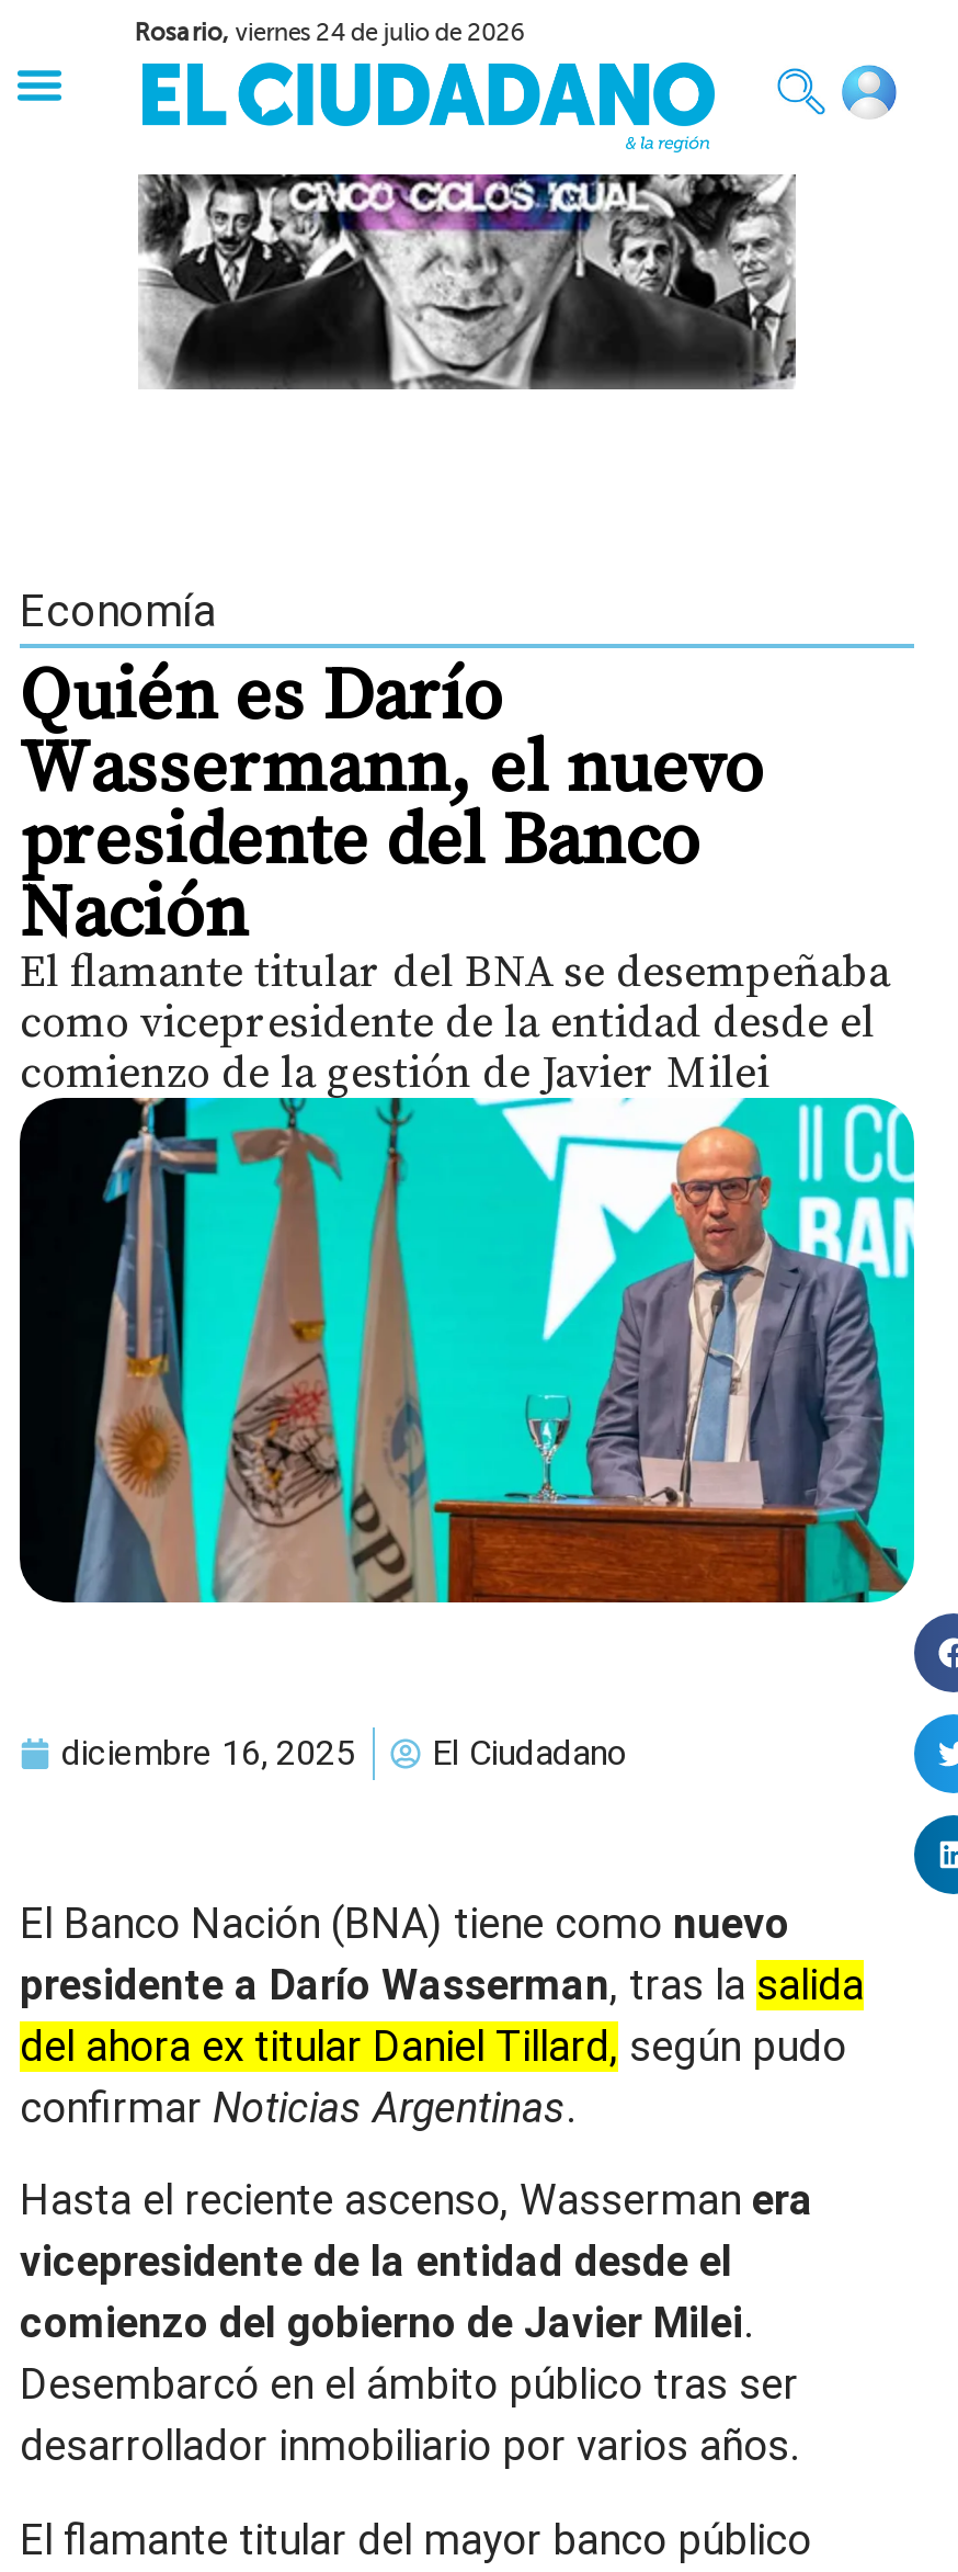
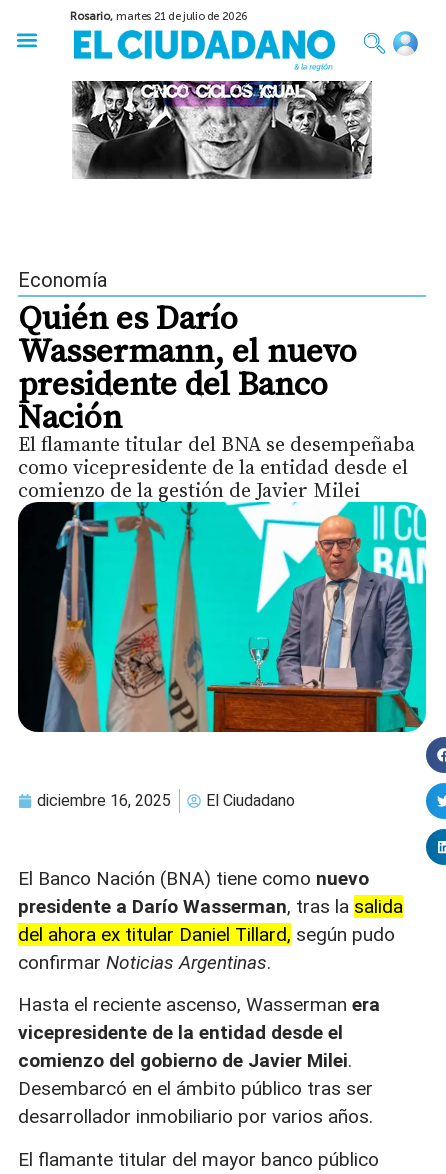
- Rosario, viernes 24 de julio de 2026
+ Rosario, martes 21 de julio de 2026
